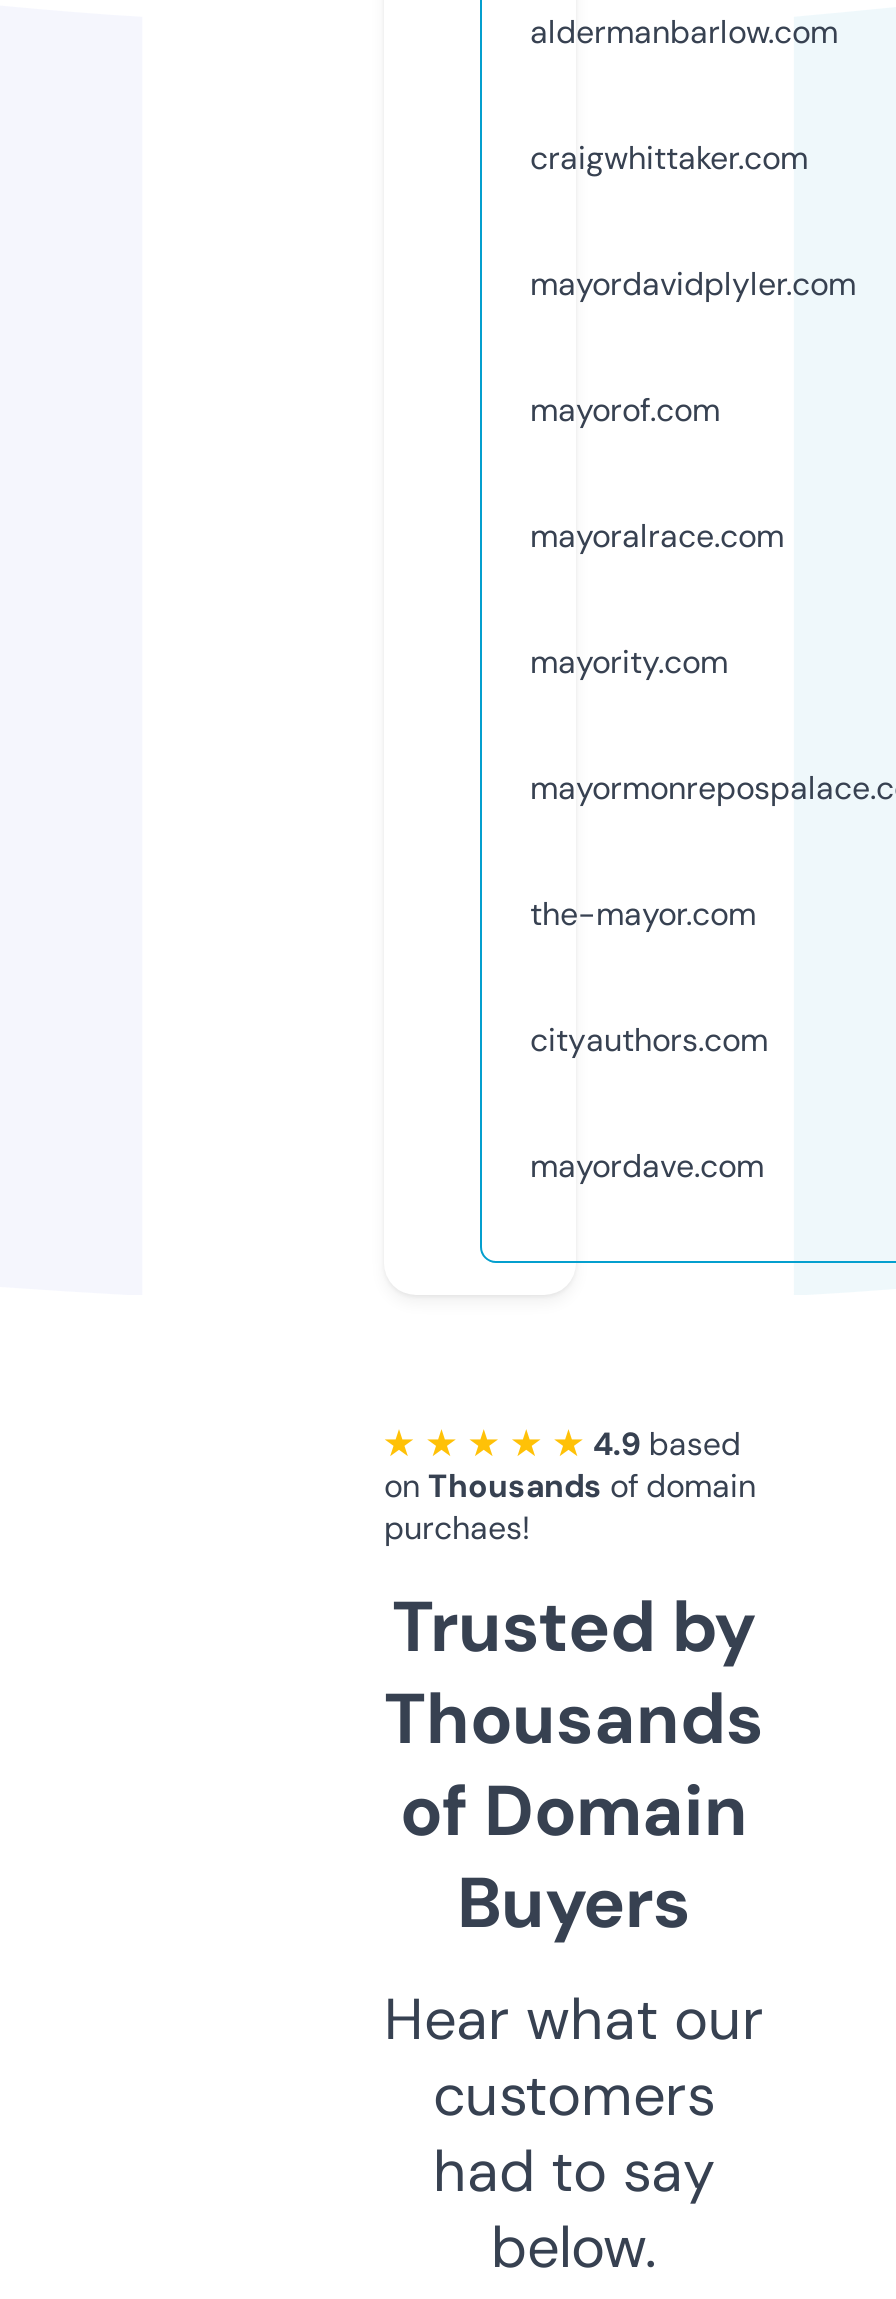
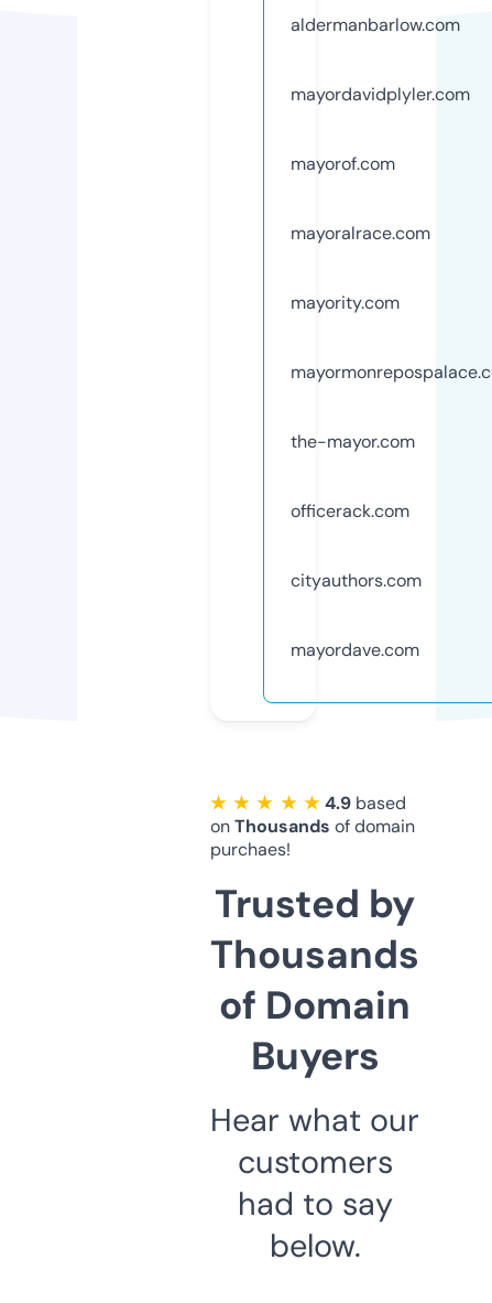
- craigwhittaker.com

moved up: mayordavidplyler.com | mayorof.com | mayoralrace.com | mayority.com | the-mayor.com

+ officerack.com
